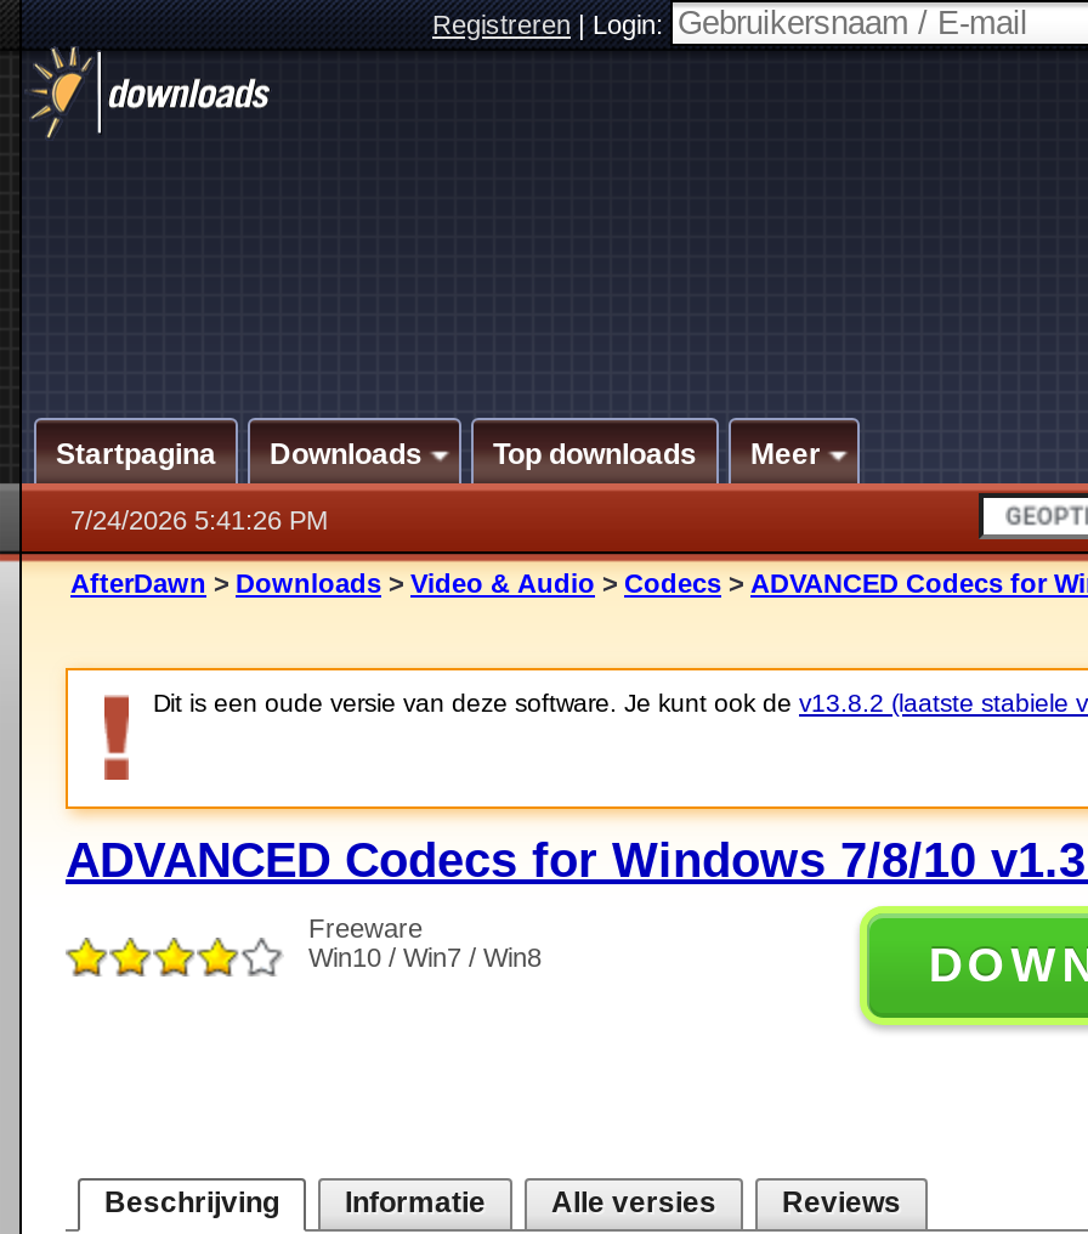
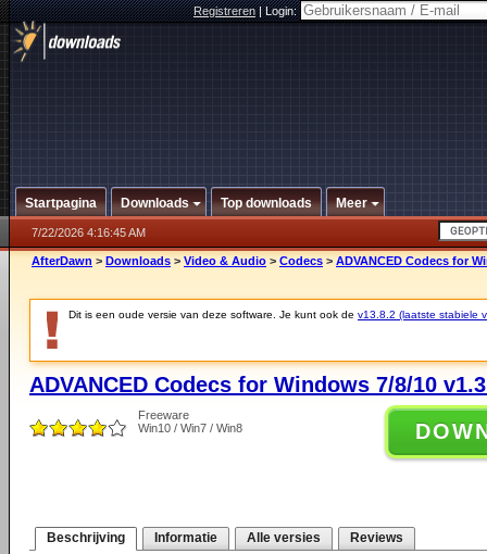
- 7/24/2026 5:41:26 PM
+ 7/22/2026 4:16:45 AM
